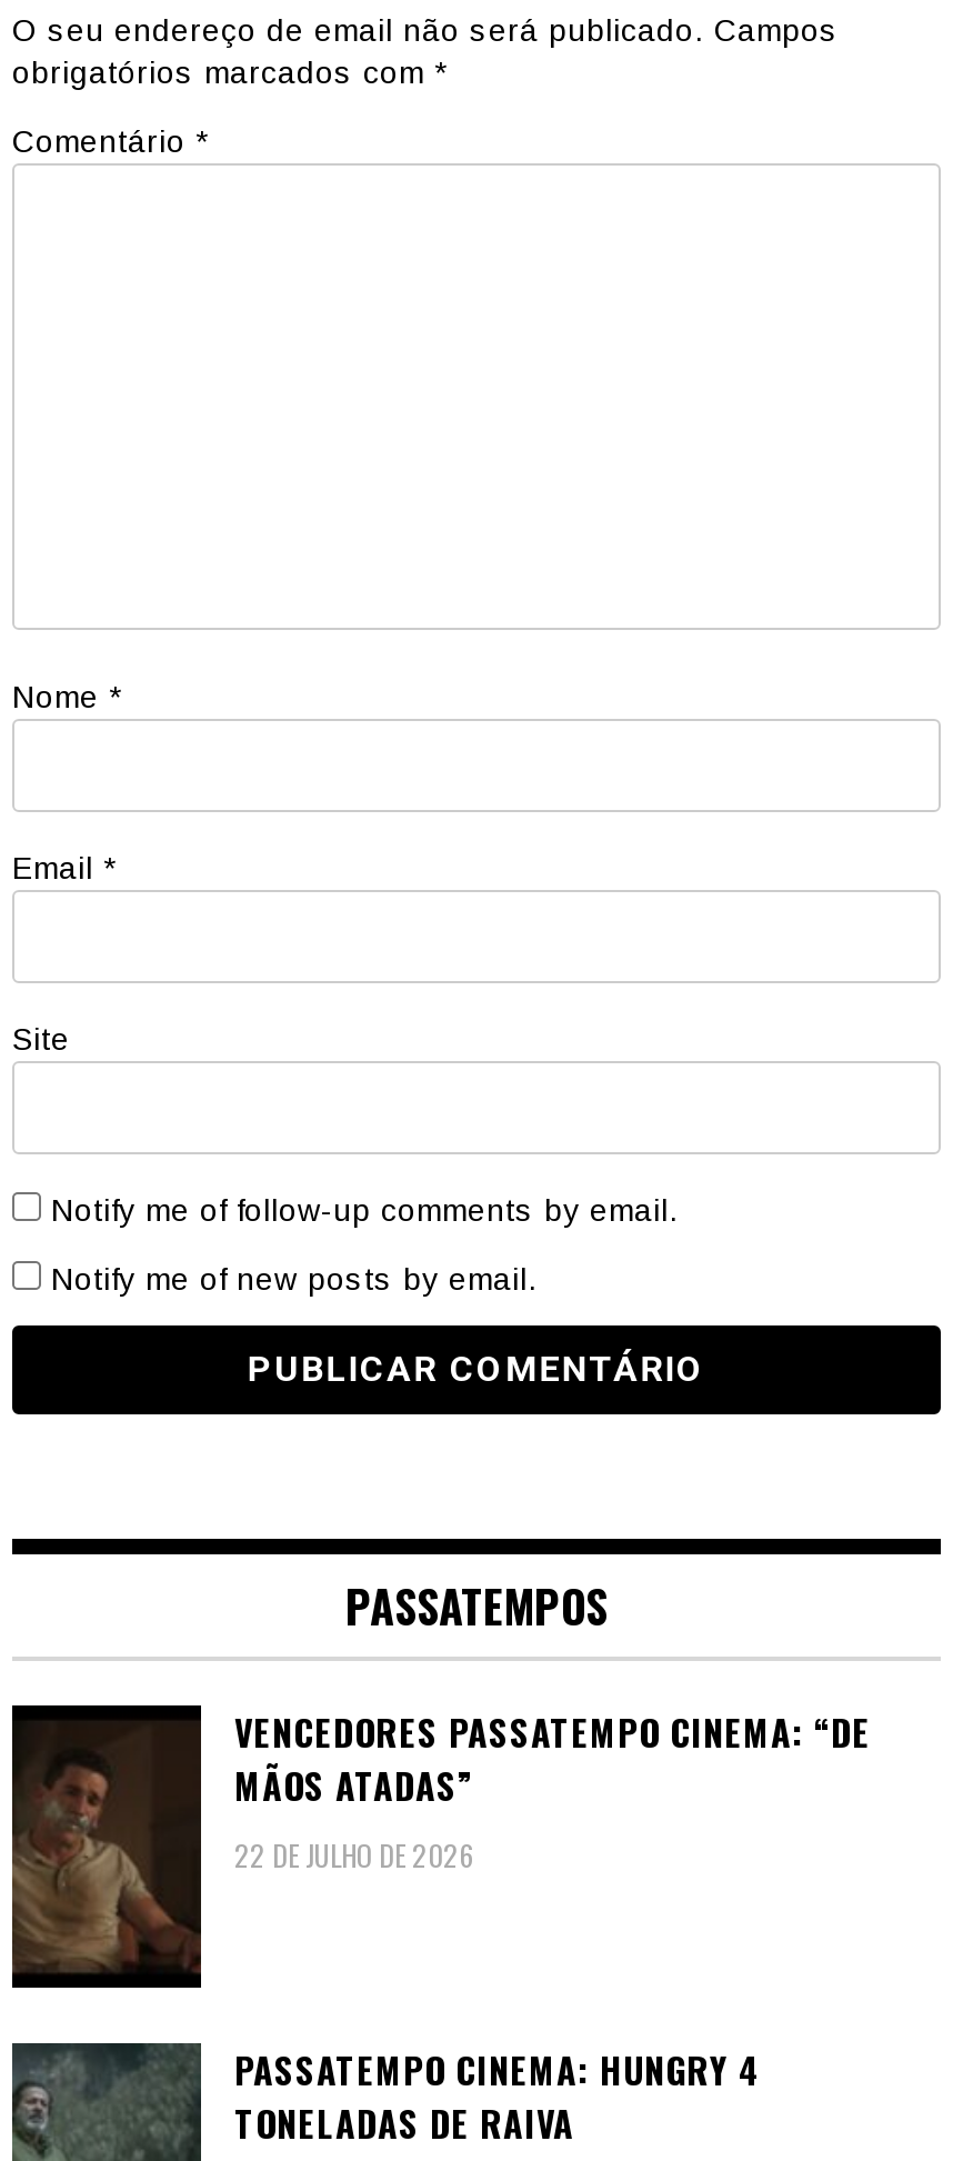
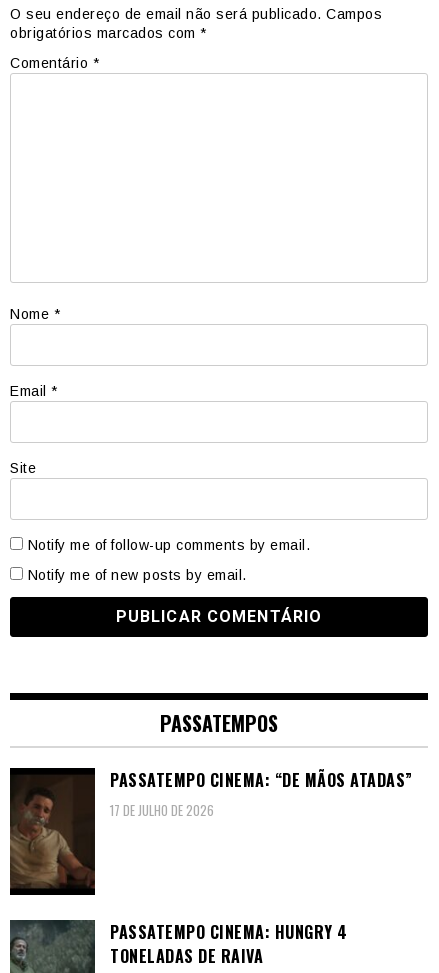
- VENCEDORES PASSATEMPO CINEMA: “DE
- MÃOS ATADAS”
- 22 DE JULHO DE 2026
+ PASSATEMPO CINEMA: “DE MÃOS ATADAS”
+ 17 DE JULHO DE 2026
